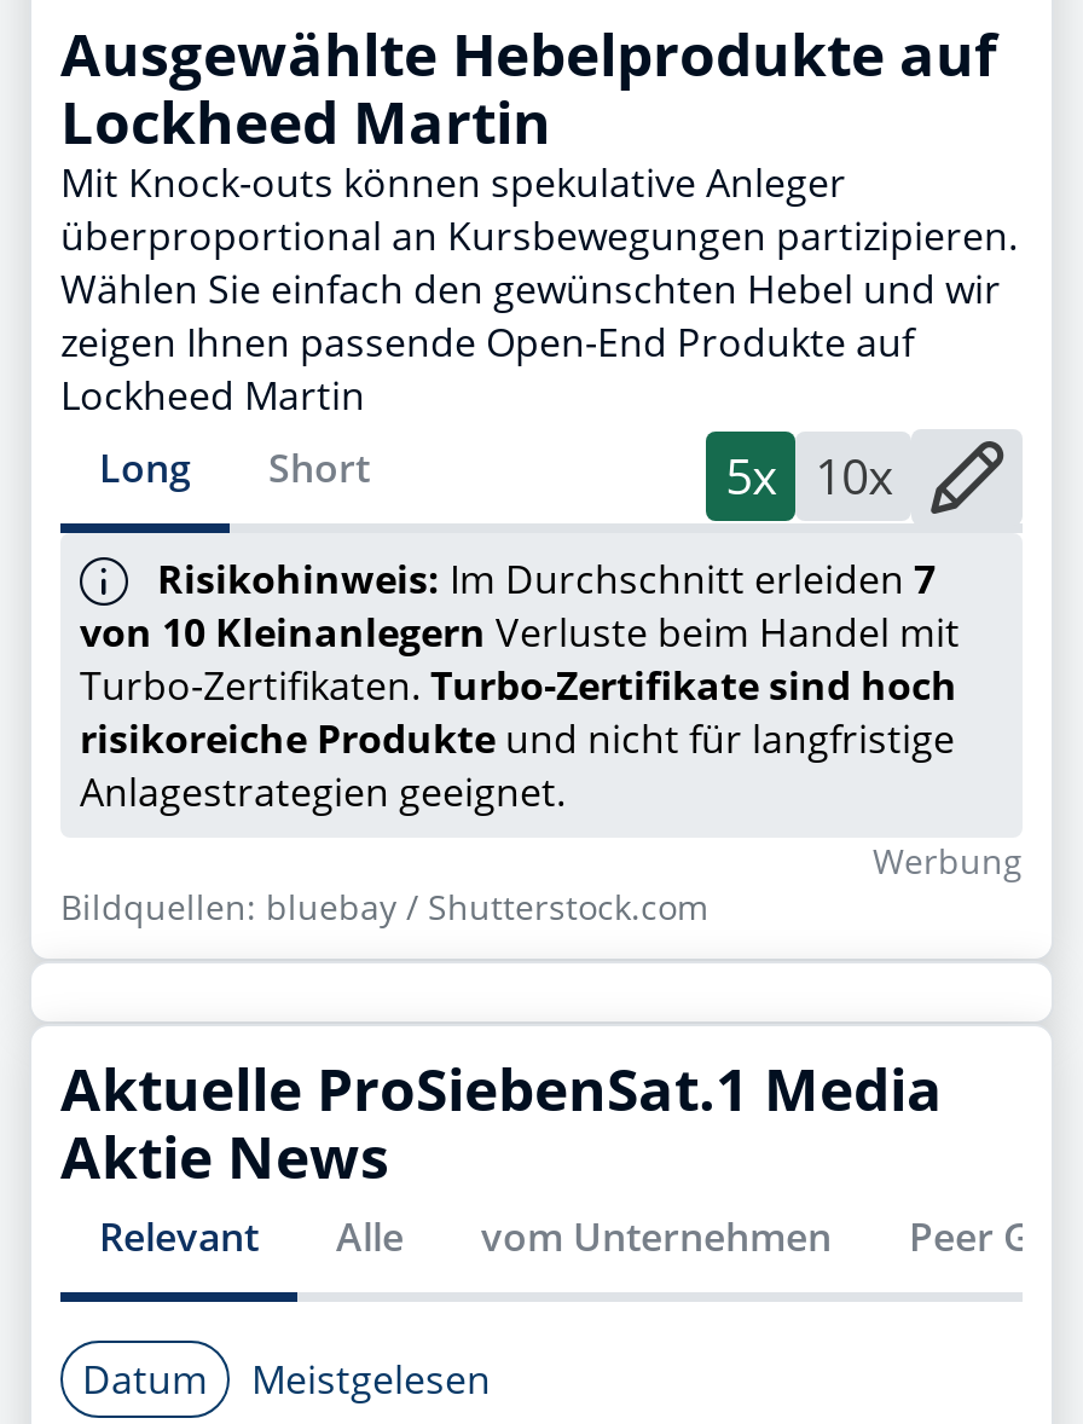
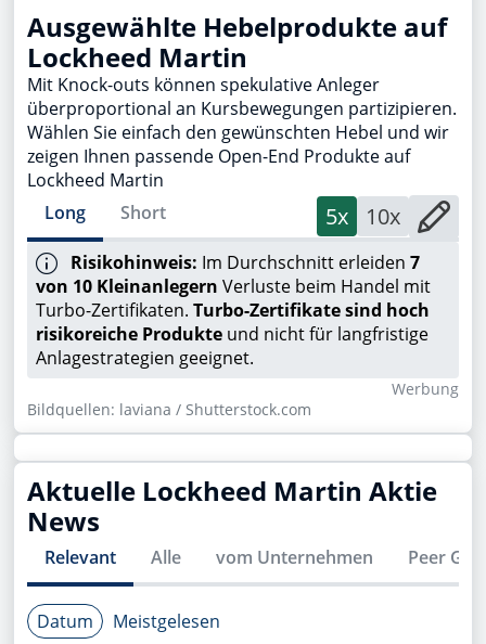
- Bildquellen: bluebay / Shutterstock.com
+ Bildquellen: laviana / Shutterstock.com

- Aktuelle ProSiebenSat.1 Media
- Aktie News
+ Aktuelle Lockheed Martin Aktie
+ News
